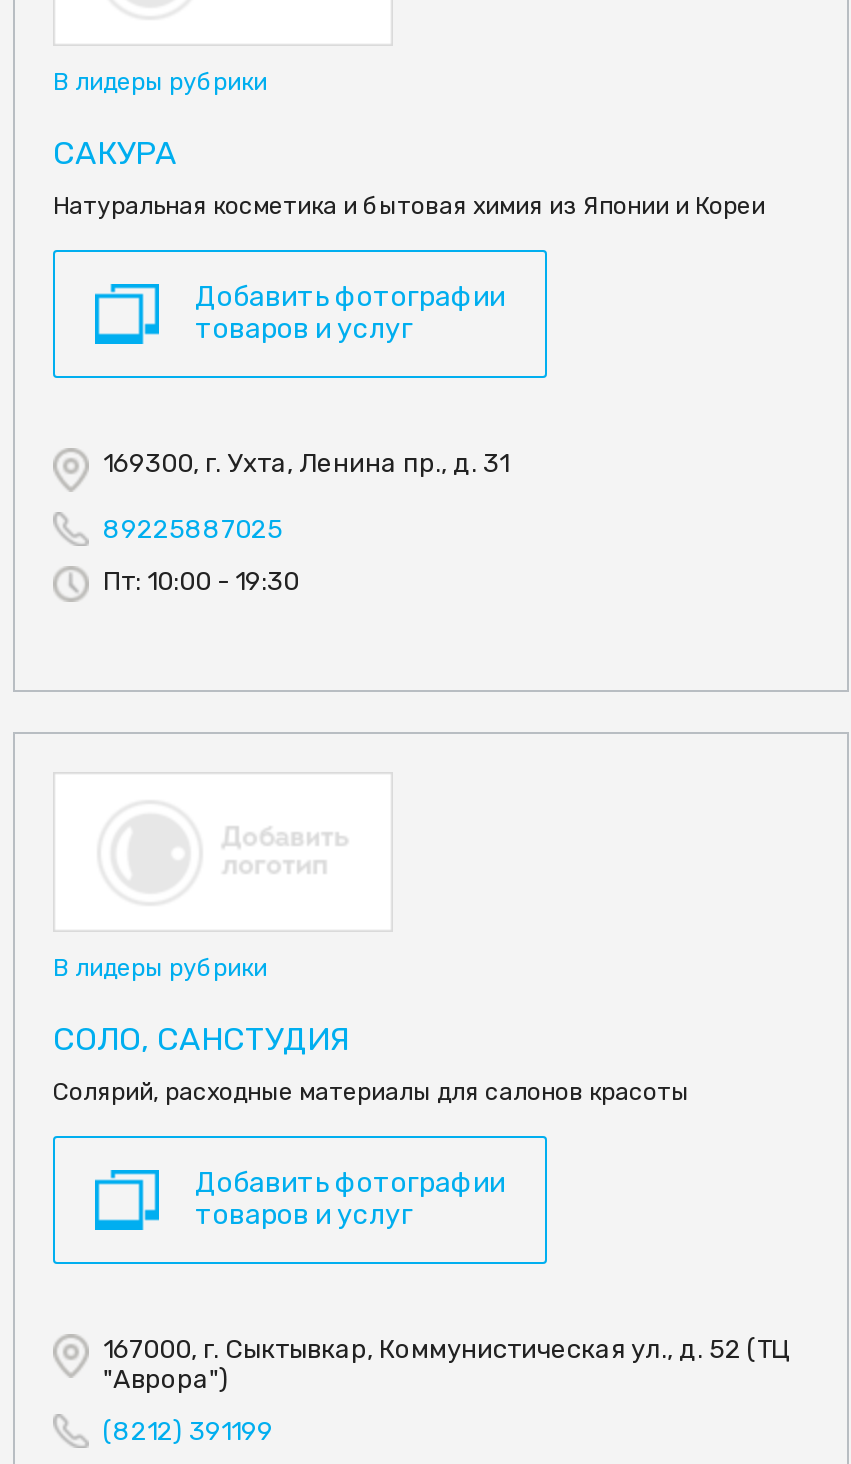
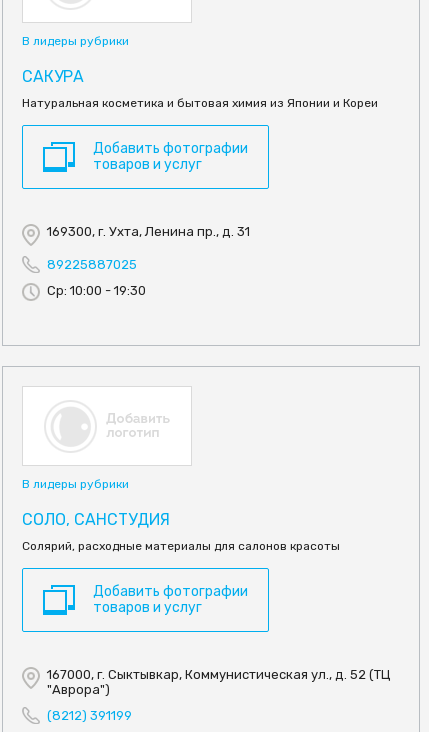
- Пт: 10:00 - 19:30
+ Ср: 10:00 - 19:30
